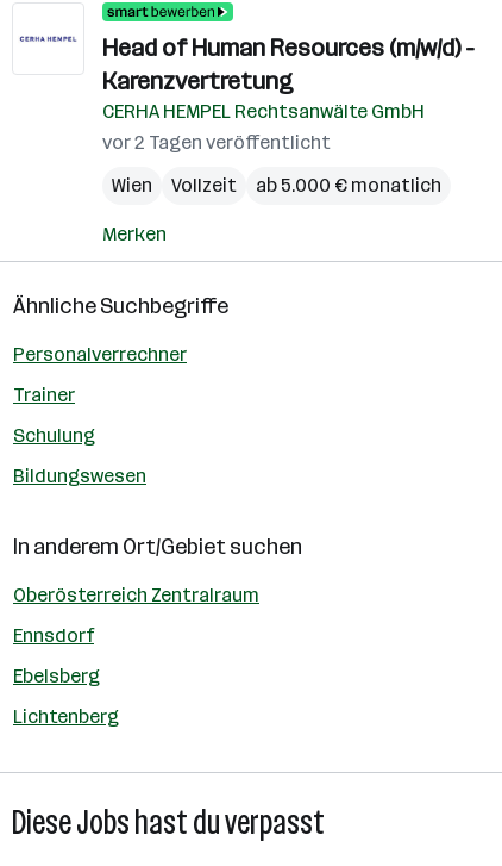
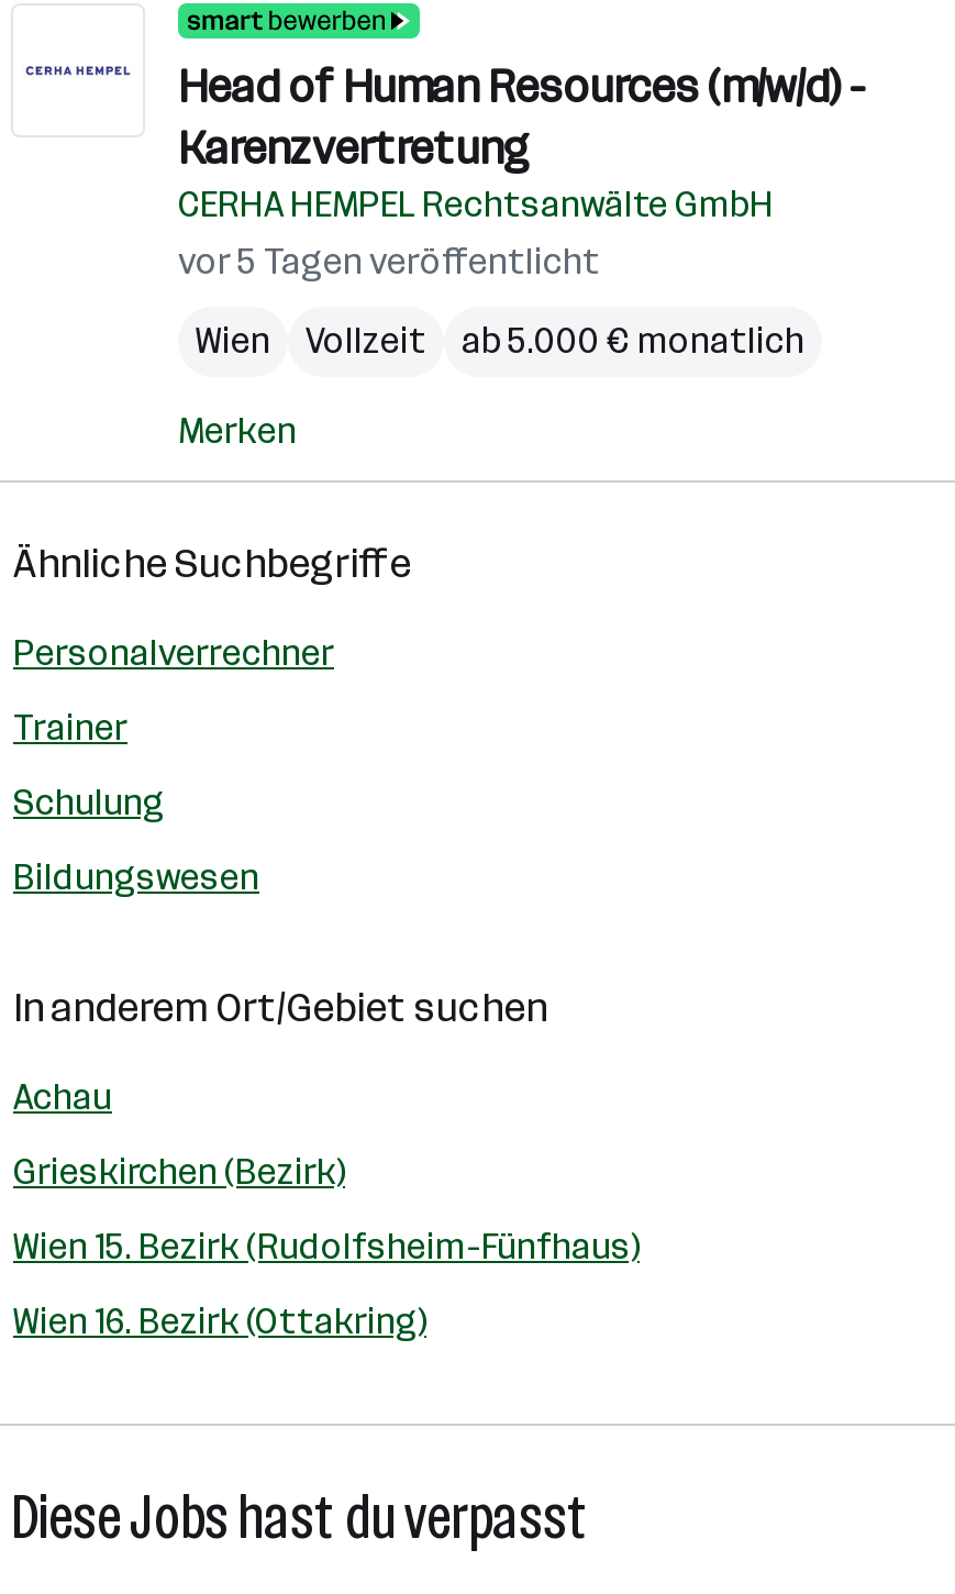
- vor 2 Tagen veröffentlicht
+ vor 5 Tagen veröffentlicht

- Oberösterreich Zentralraum
+ Achau

- Ennsdorf
+ Grieskirchen (Bezirk)

- Ebelsberg
+ Wien 15. Bezirk (Rudolfsheim-Fünfhaus)

- Lichtenberg
+ Wien 16. Bezirk (Ottakring)
